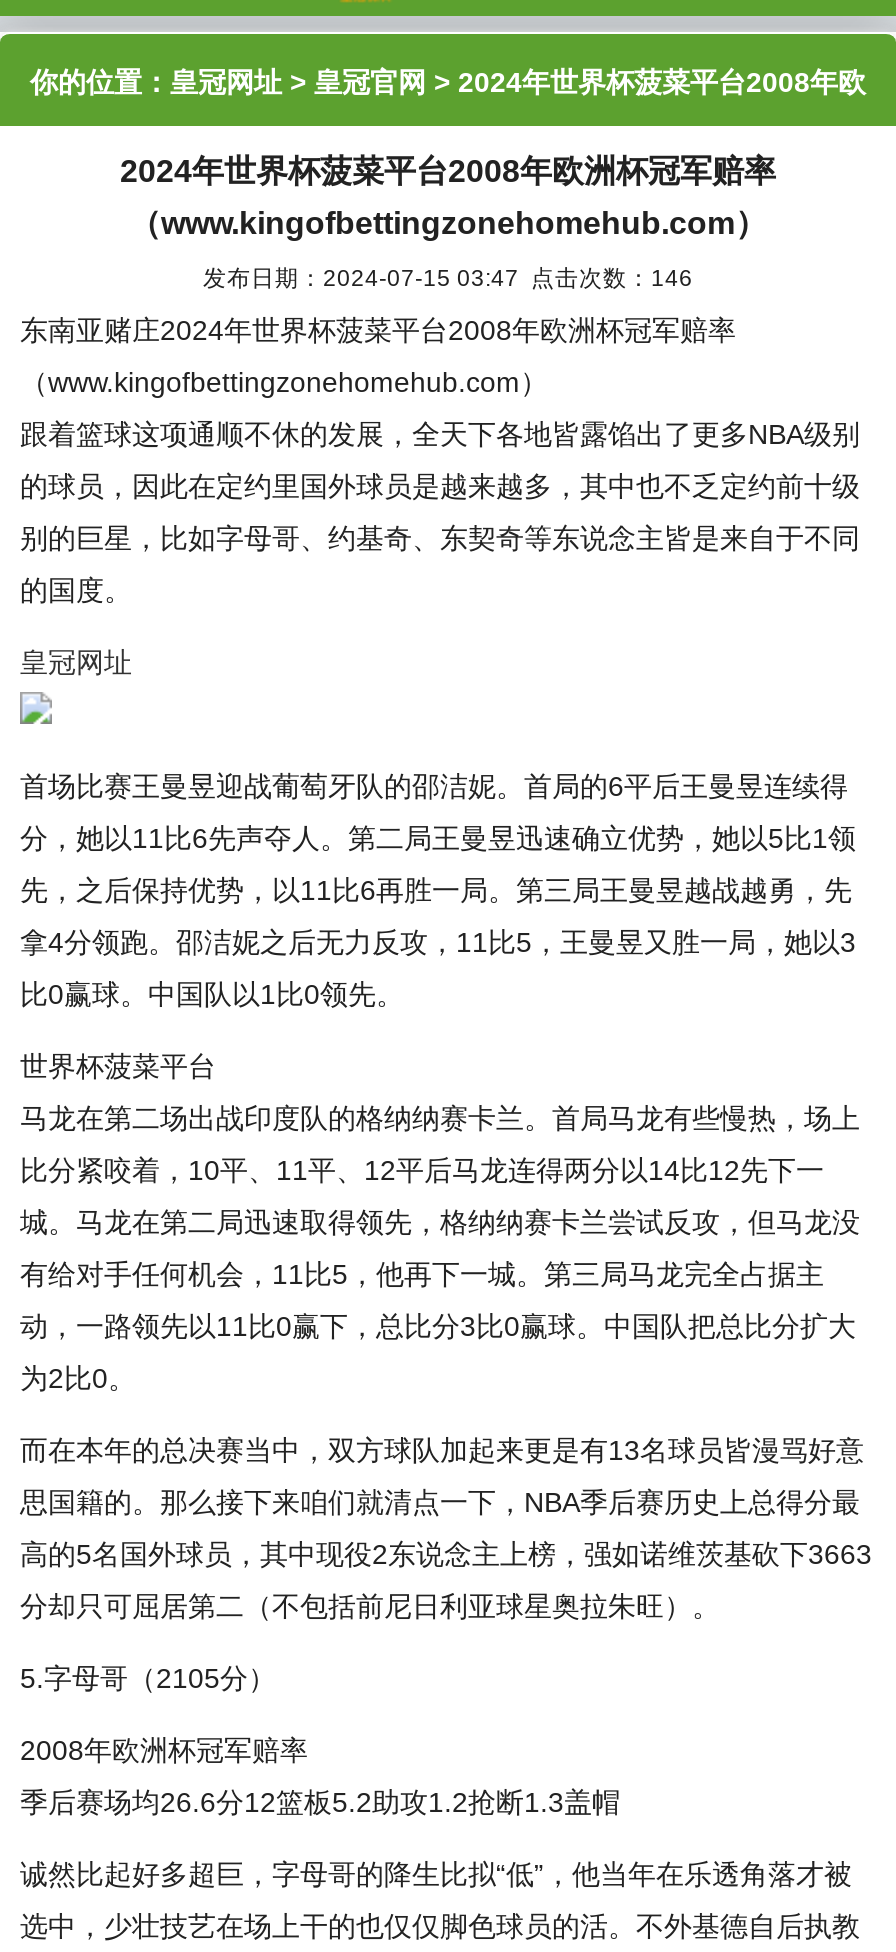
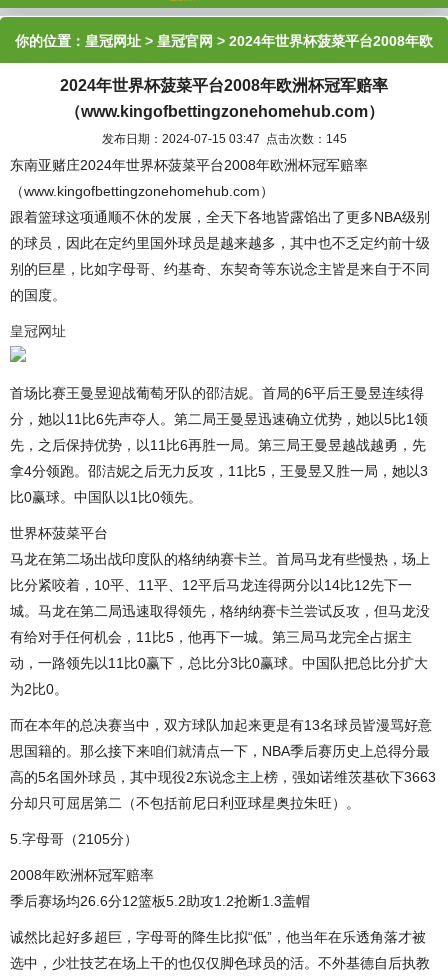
- 发布日期：2024-07-15 03:47 点击次数：146
+ 发布日期：2024-07-15 03:47 点击次数：145
